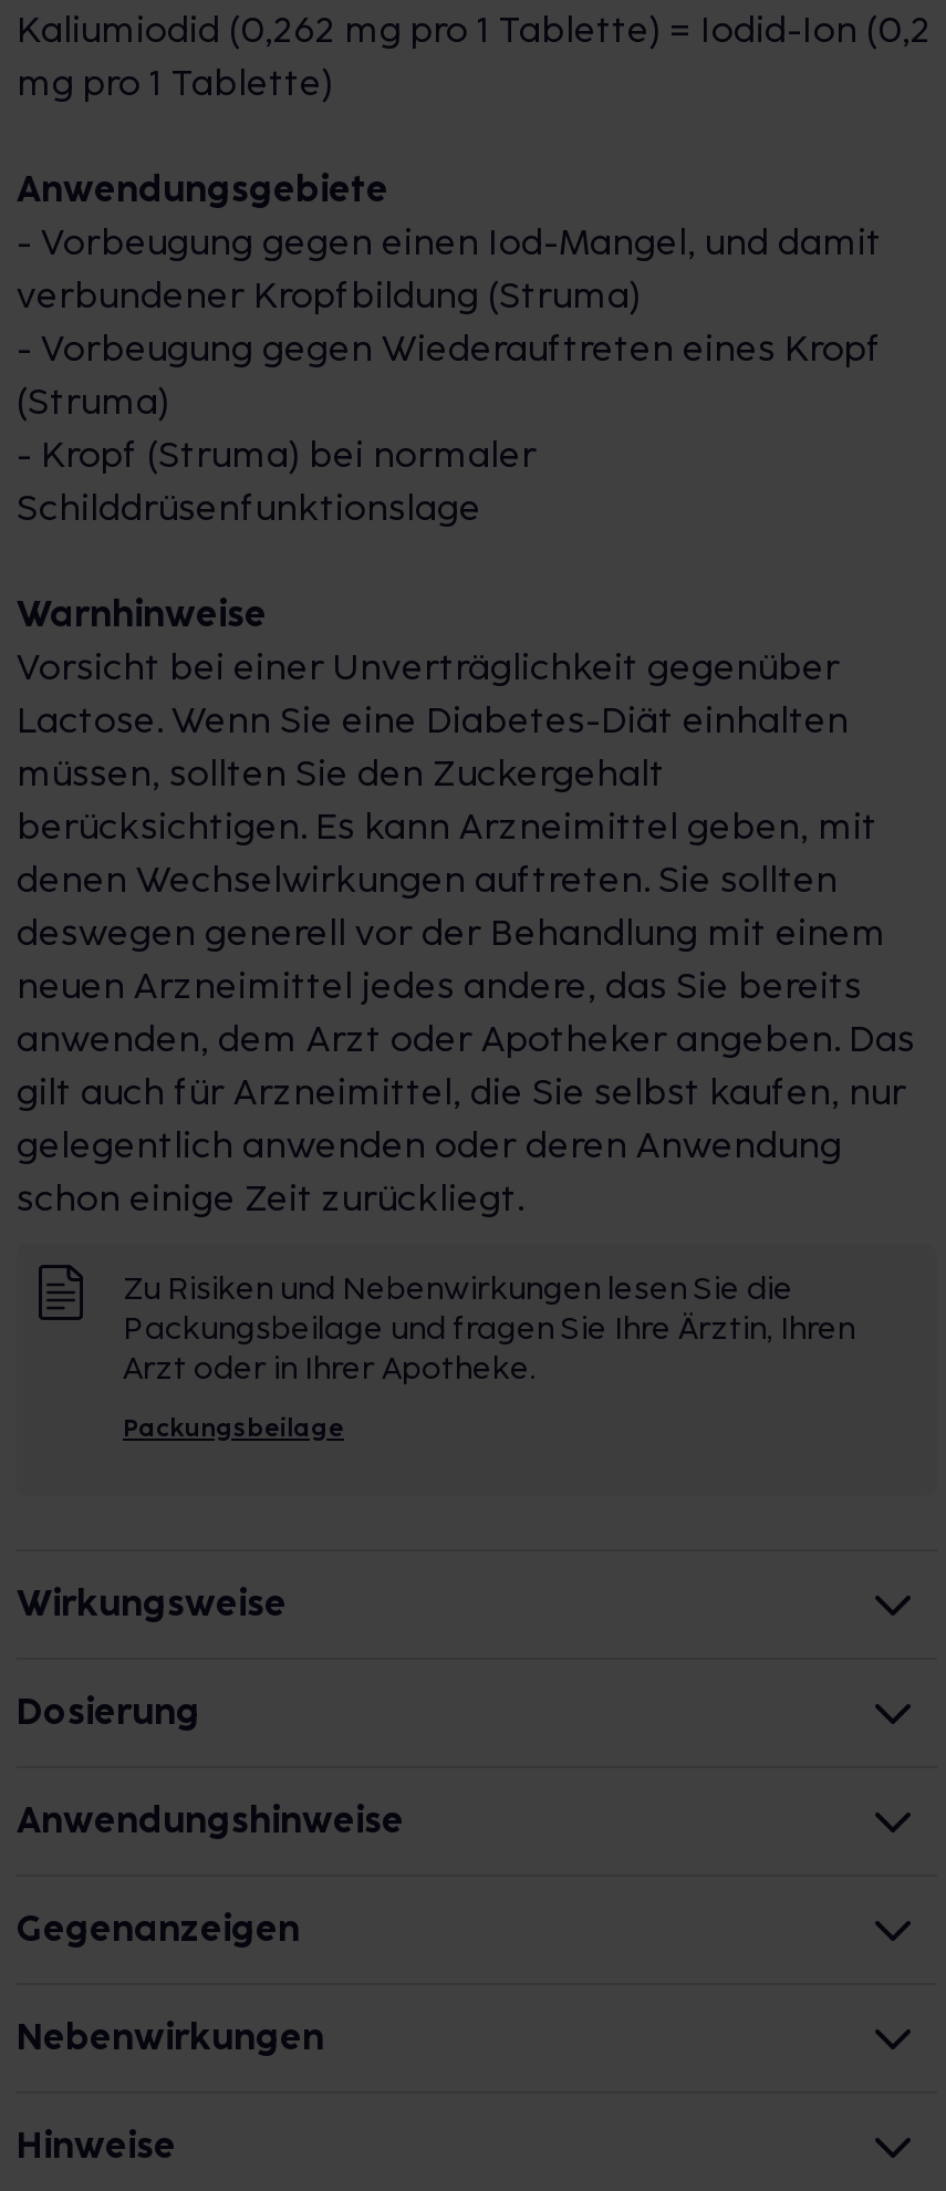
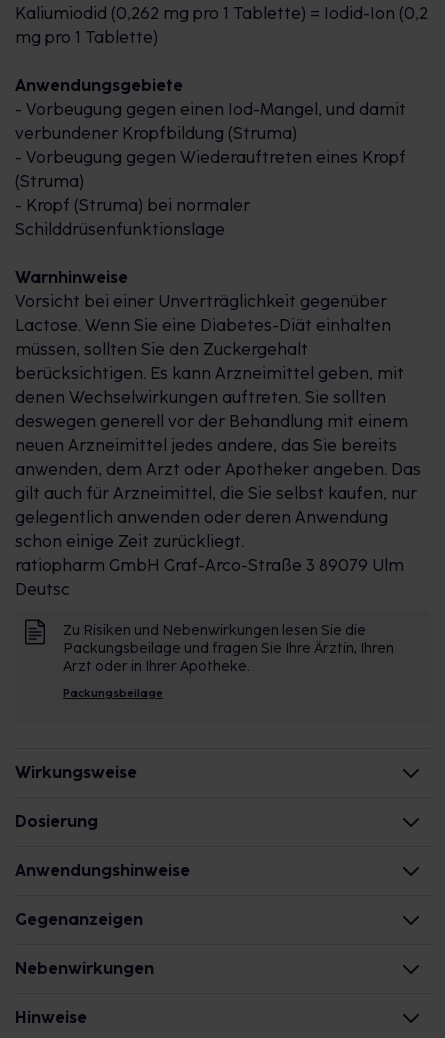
+ ratiopharm GmbH Graf-Arco-Straße 3 89079 Ulm
+ Deutsc
